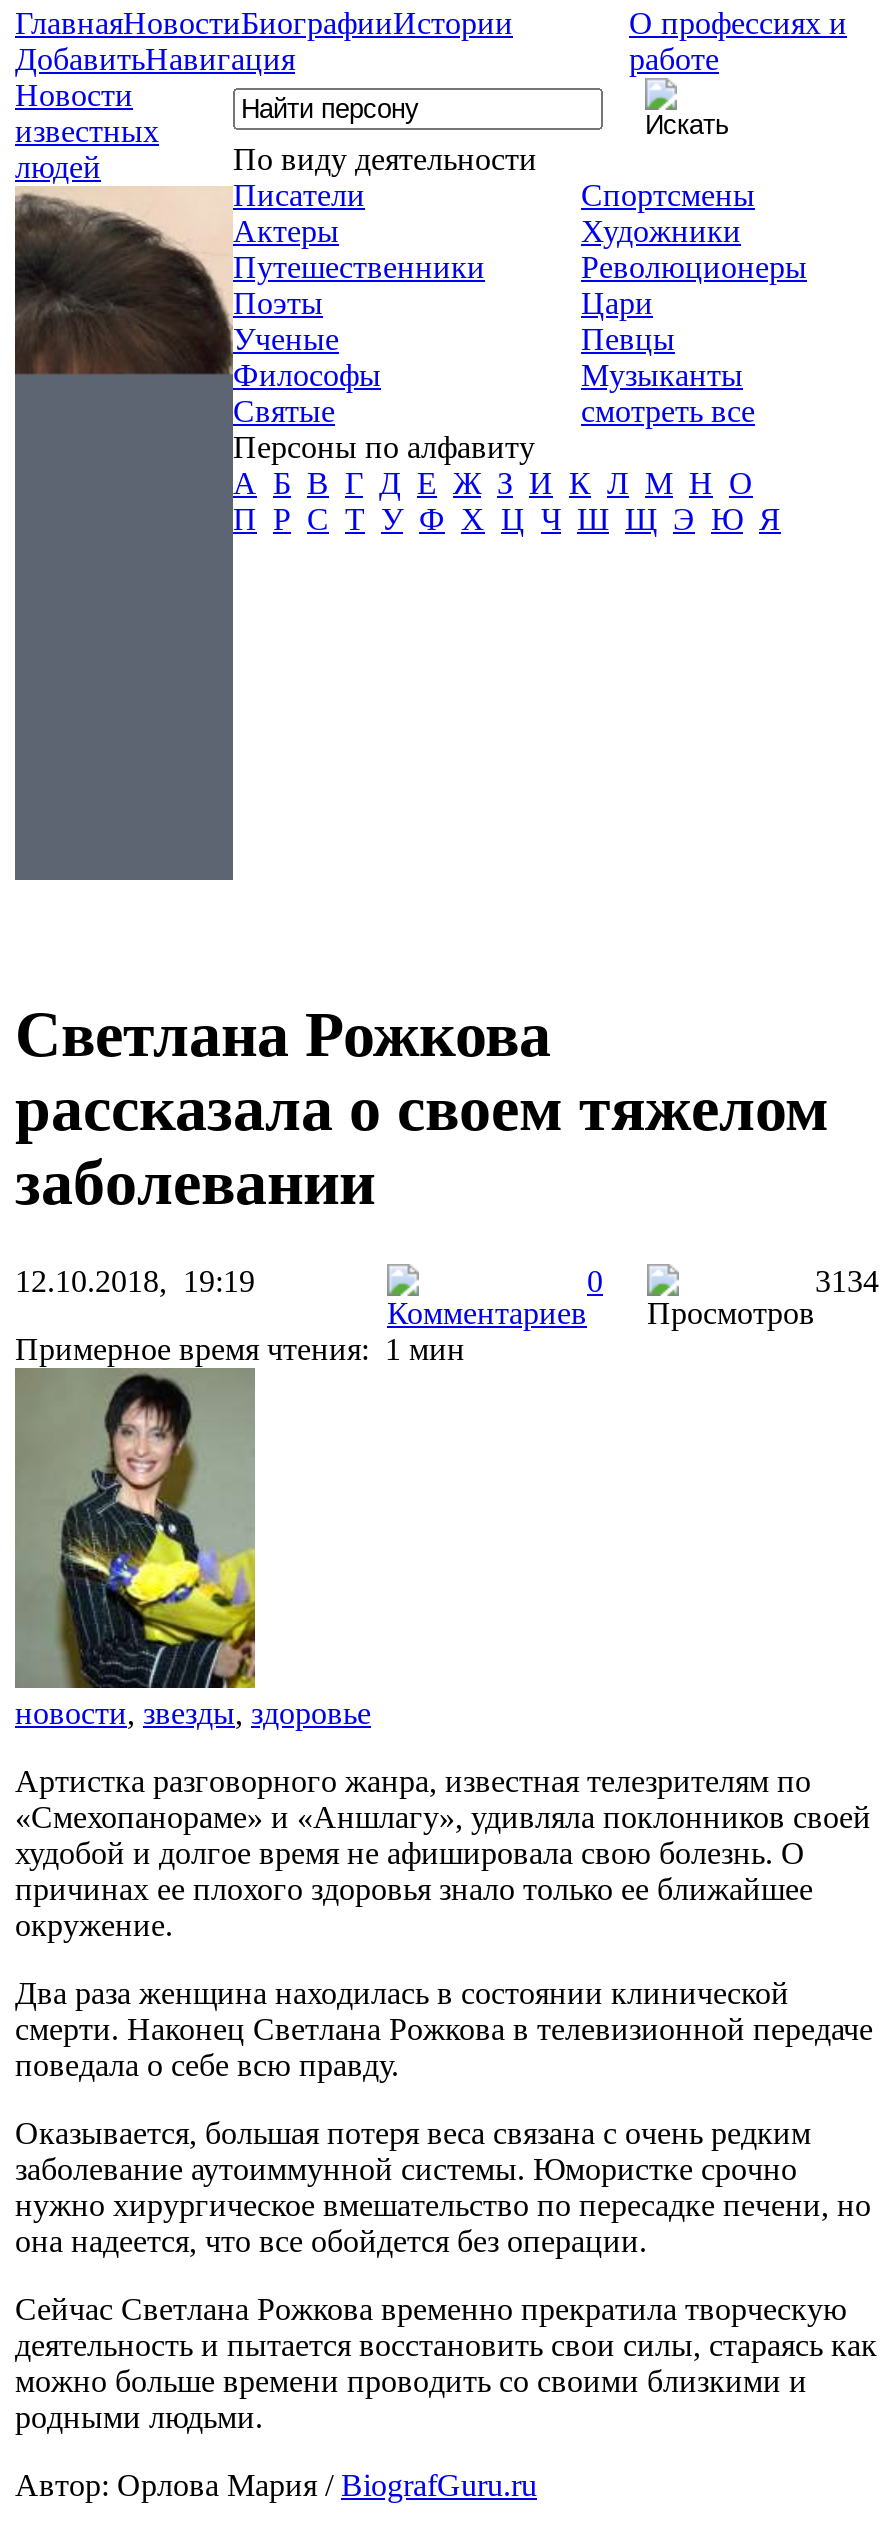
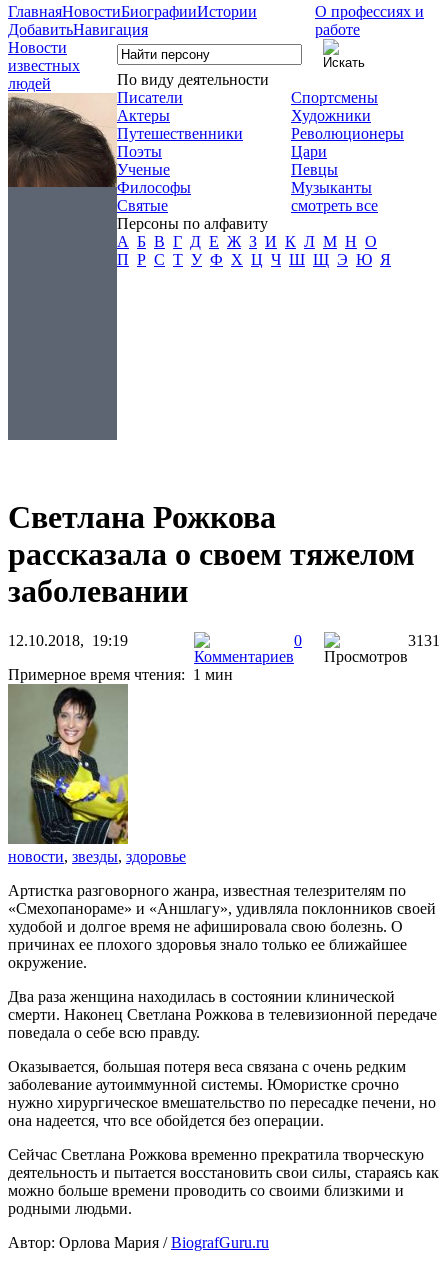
- 3134
+ 3131
